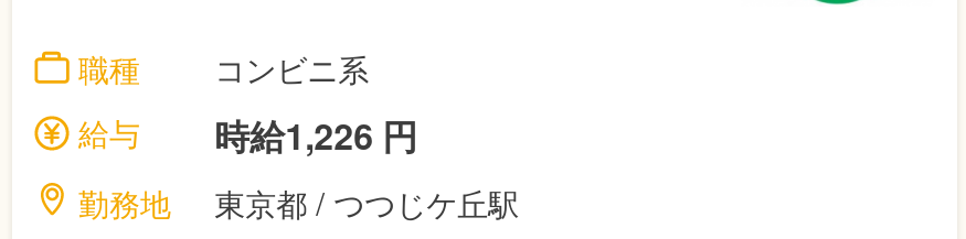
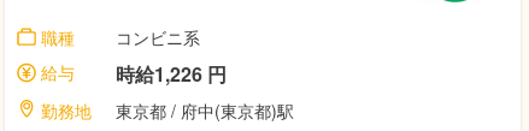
- 東京都 / つつじケ丘駅
+ 東京都 / 府中(東京都)駅
